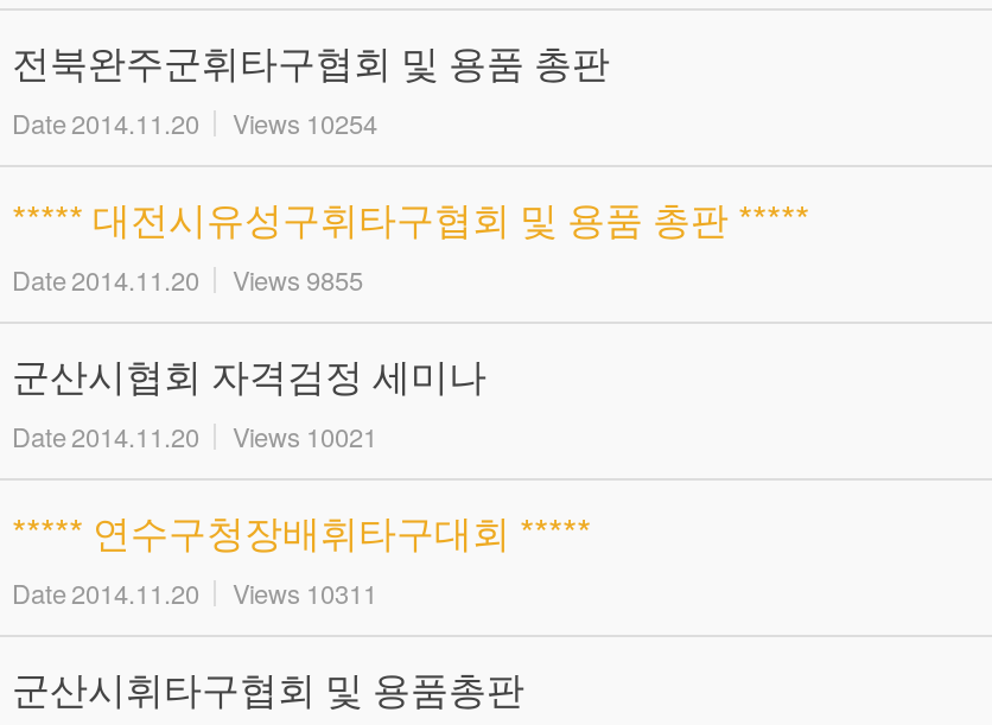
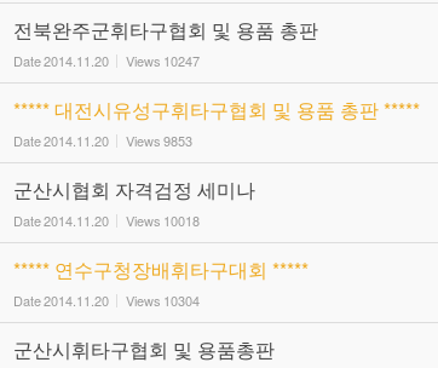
- Date 2014.11.20 Views 10254
+ Date 2014.11.20 Views 10247

- Date 2014.11.20 Views 9855
+ Date 2014.11.20 Views 9853

- Date 2014.11.20 Views 10021
+ Date 2014.11.20 Views 10018

- Date 2014.11.20 Views 10311
+ Date 2014.11.20 Views 10304
